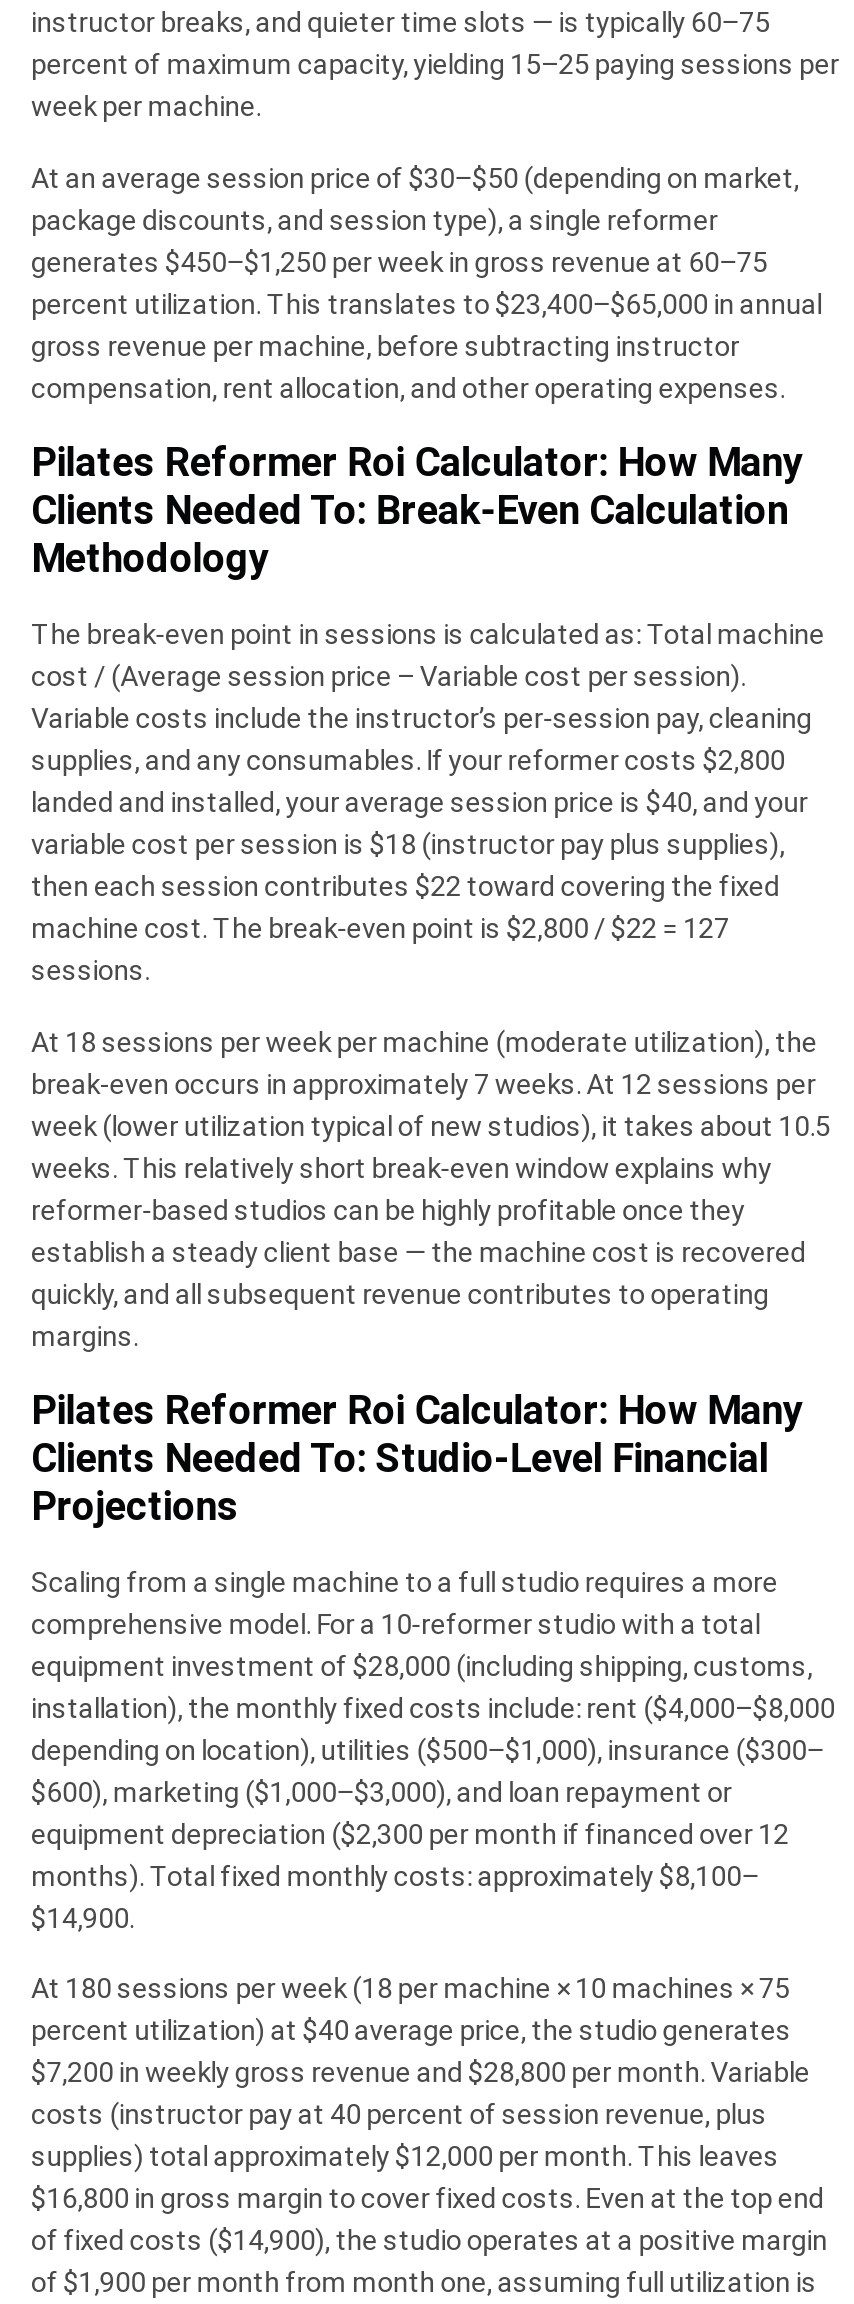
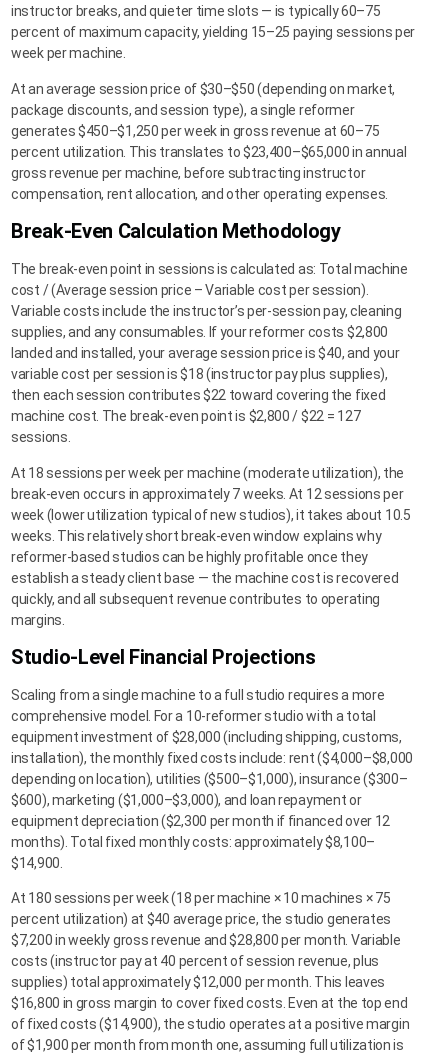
- Pilates Reformer Roi Calculator: How Many
- Clients Needed To: Break-Even Calculation
- Methodology
+ Break-Even Calculation Methodology

- Pilates Reformer Roi Calculator: How Many
- Clients Needed To: Studio-Level Financial
- Projections
+ Studio-Level Financial Projections
